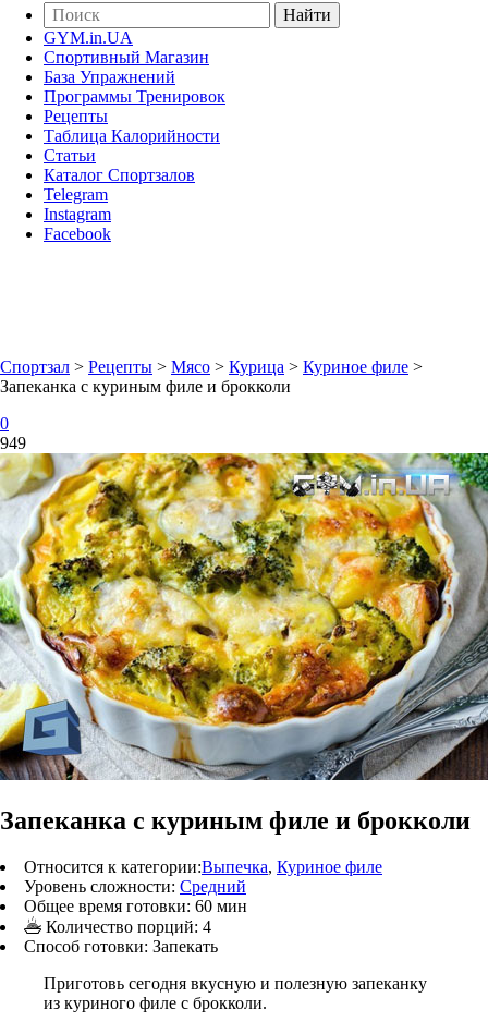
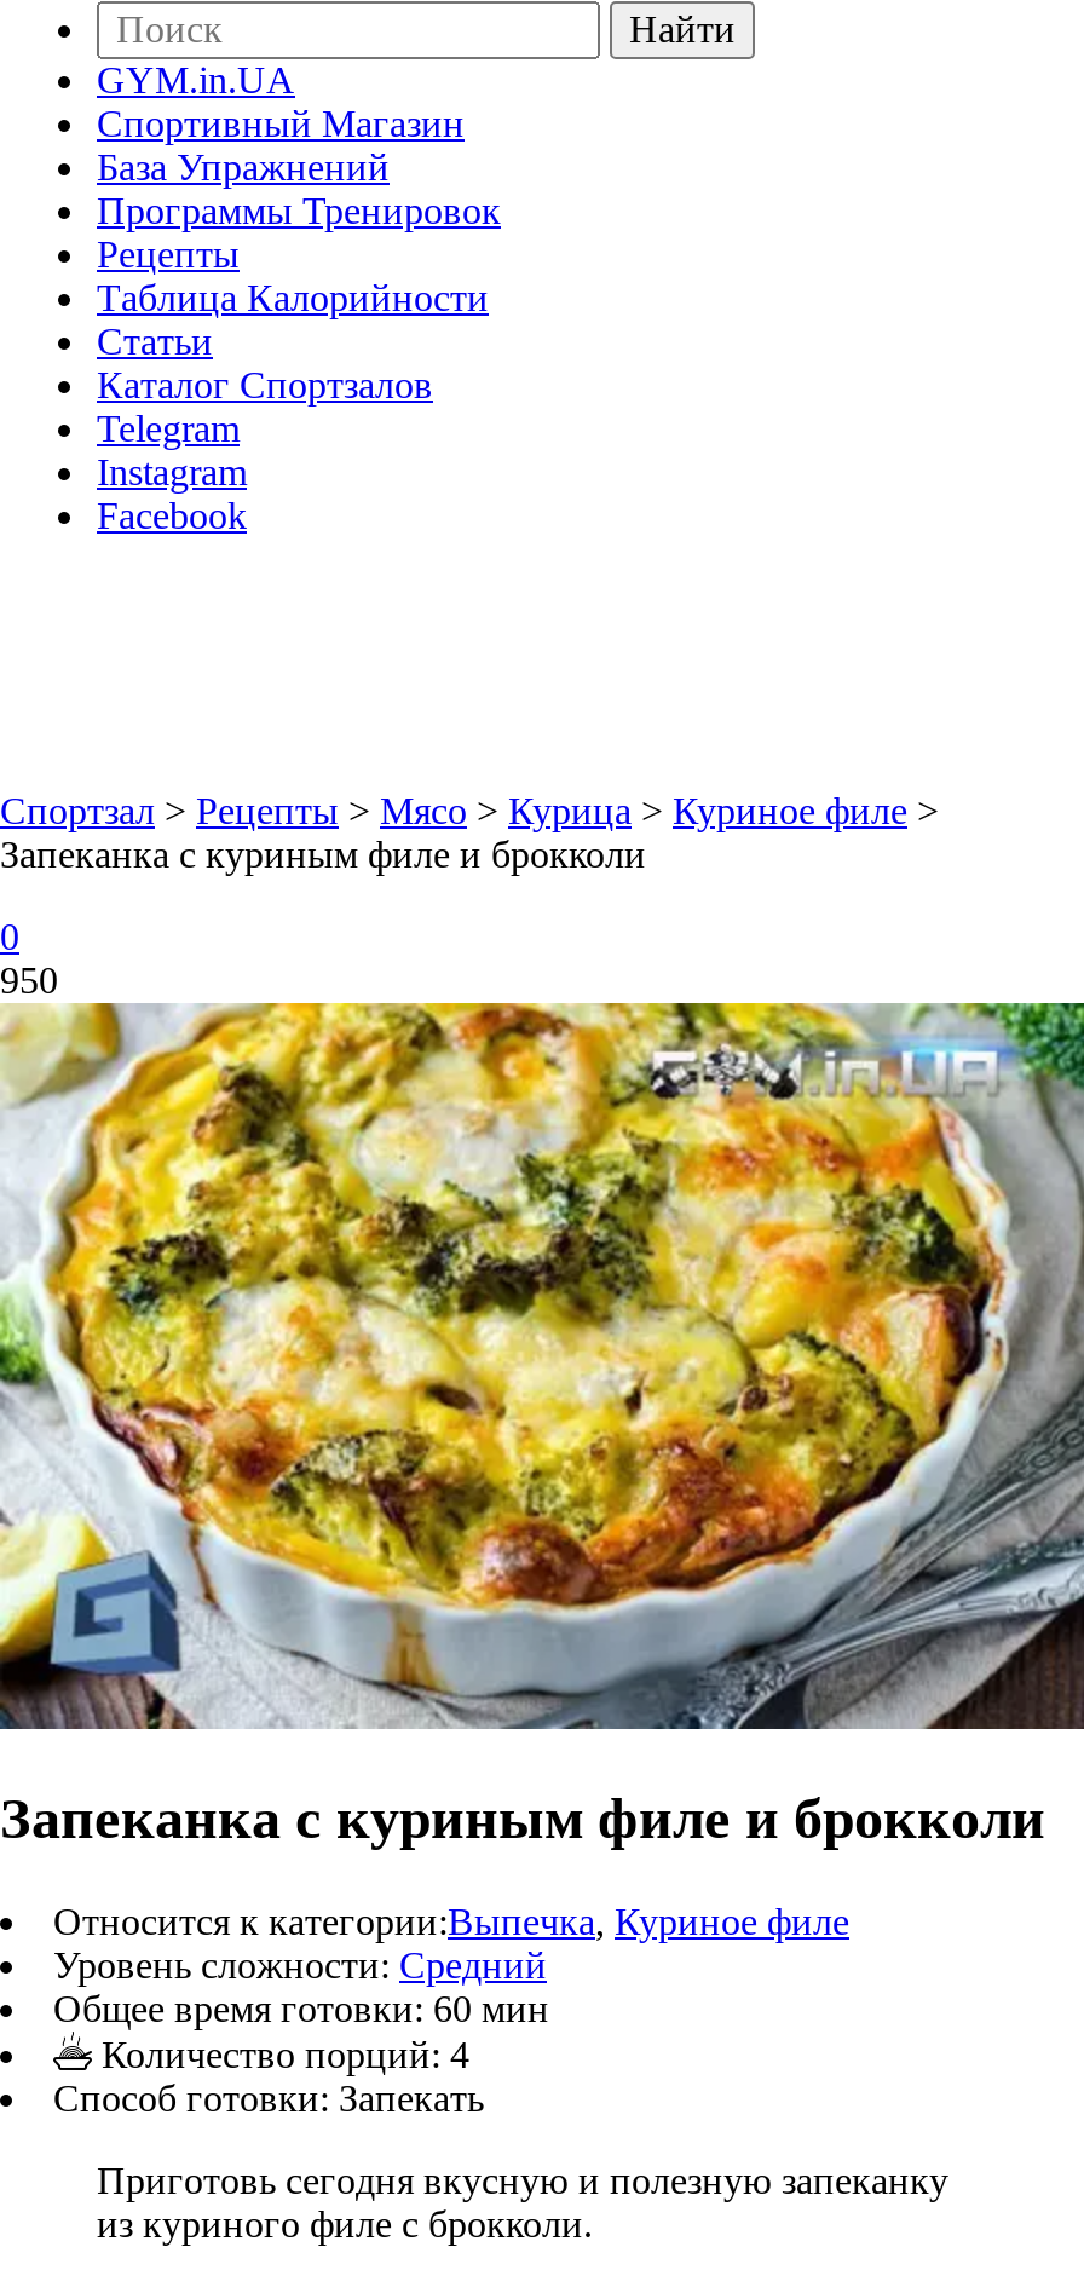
- 949
+ 950
